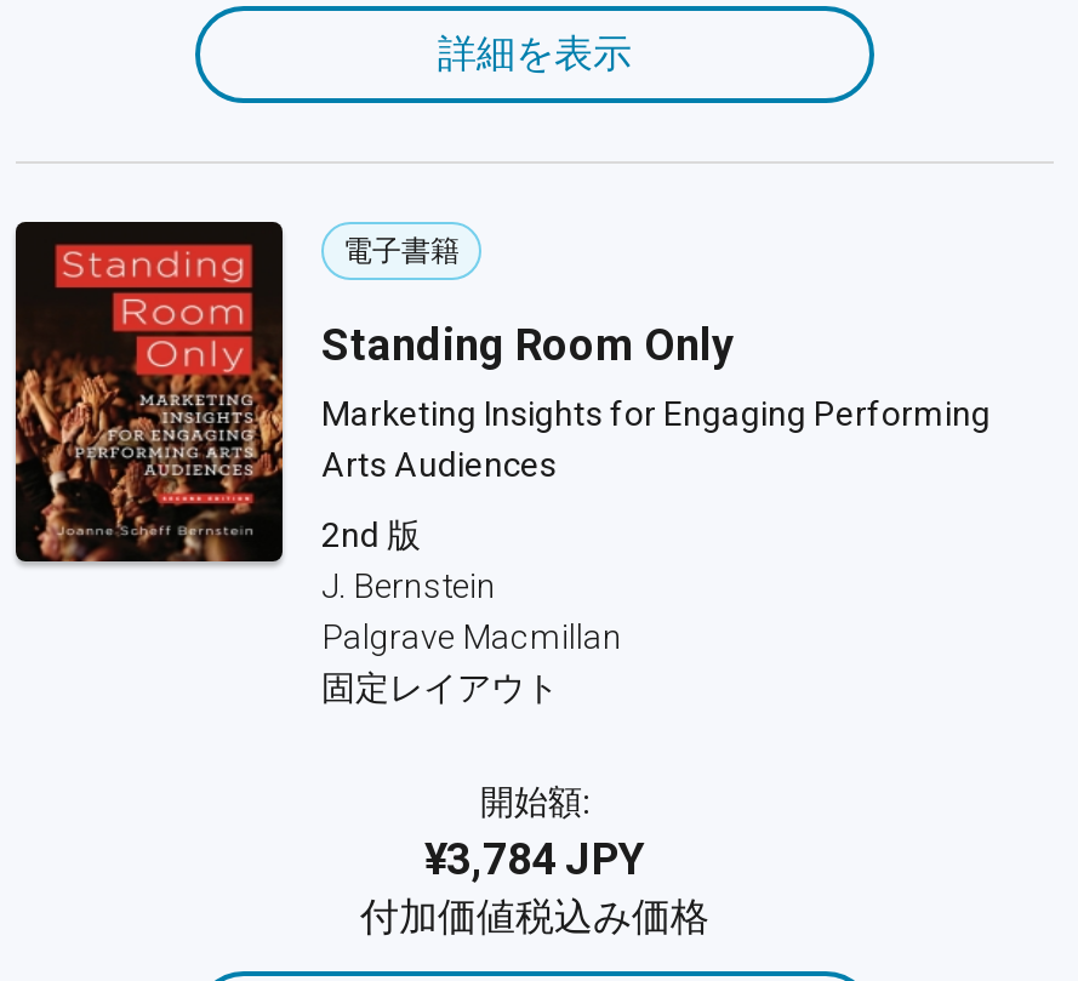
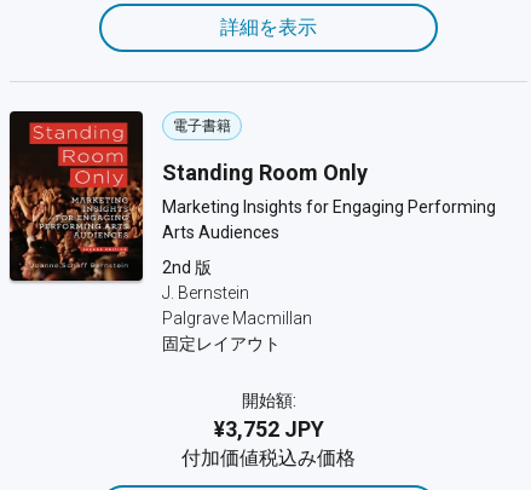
- ¥3,784 JPY
+ ¥3,752 JPY
